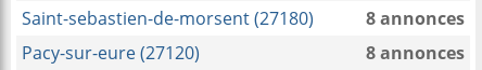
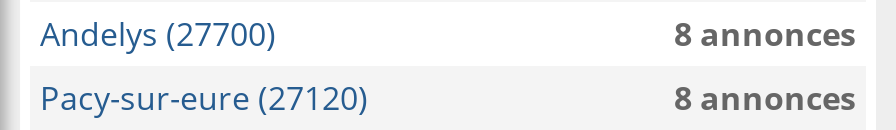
- Saint-sebastien-de-morsent (27180)
+ Andelys (27700)
